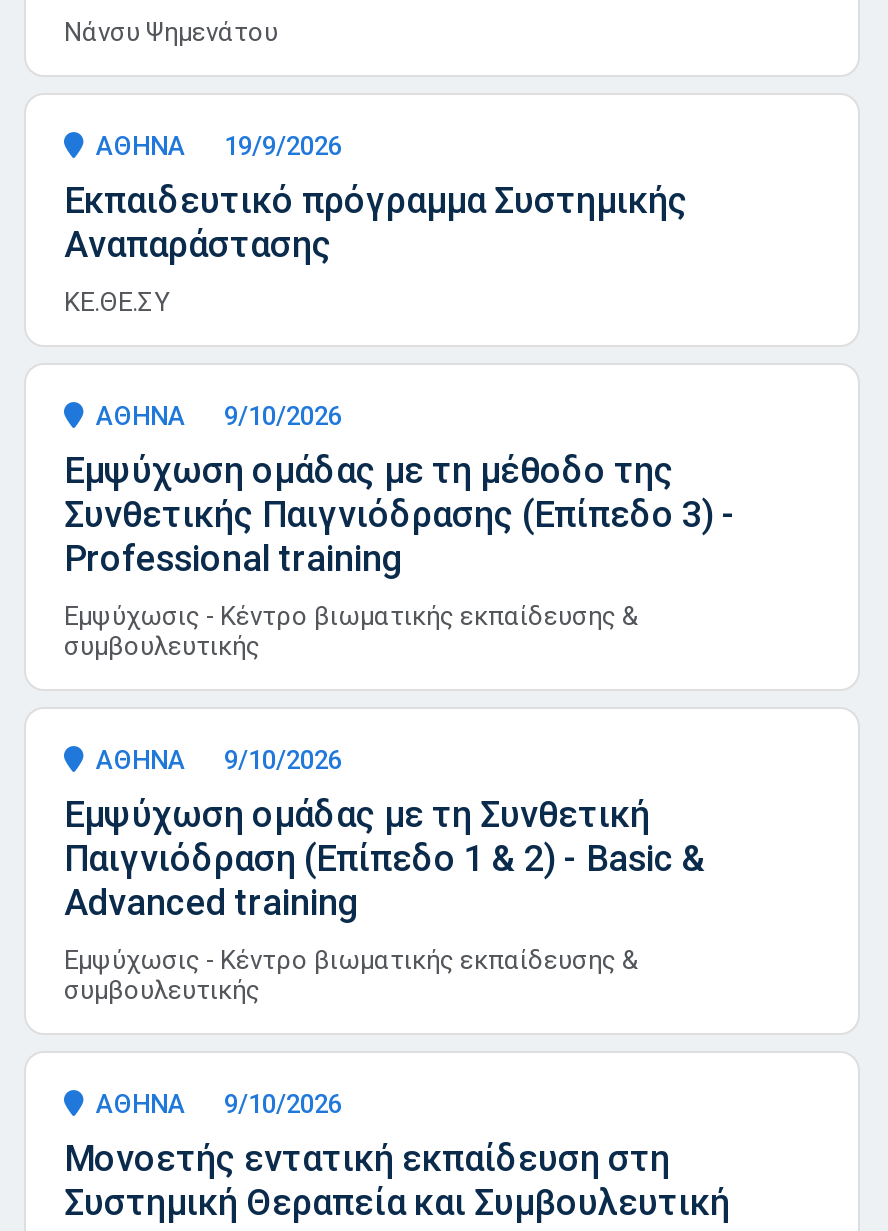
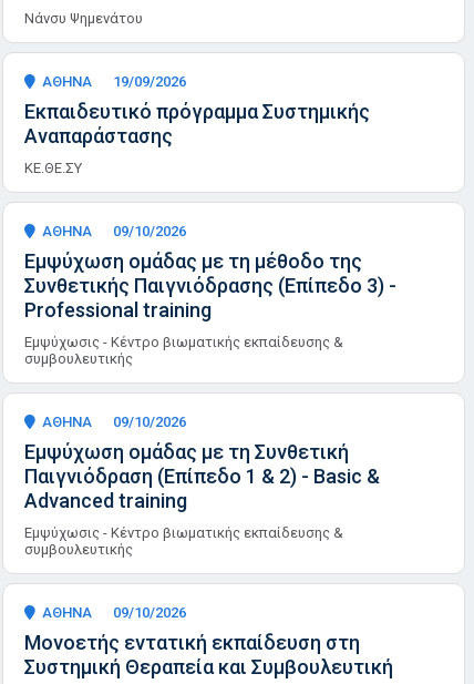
- ΑΘΗΝΑ 19/9/2026
+ ΑΘΗΝΑ 19/09/2026

- ΑΘΗΝΑ 9/10/2026
+ ΑΘΗΝΑ 09/10/2026

- ΑΘΗΝΑ 9/10/2026
+ ΑΘΗΝΑ 09/10/2026

- ΑΘΗΝΑ 9/10/2026
+ ΑΘΗΝΑ 09/10/2026
